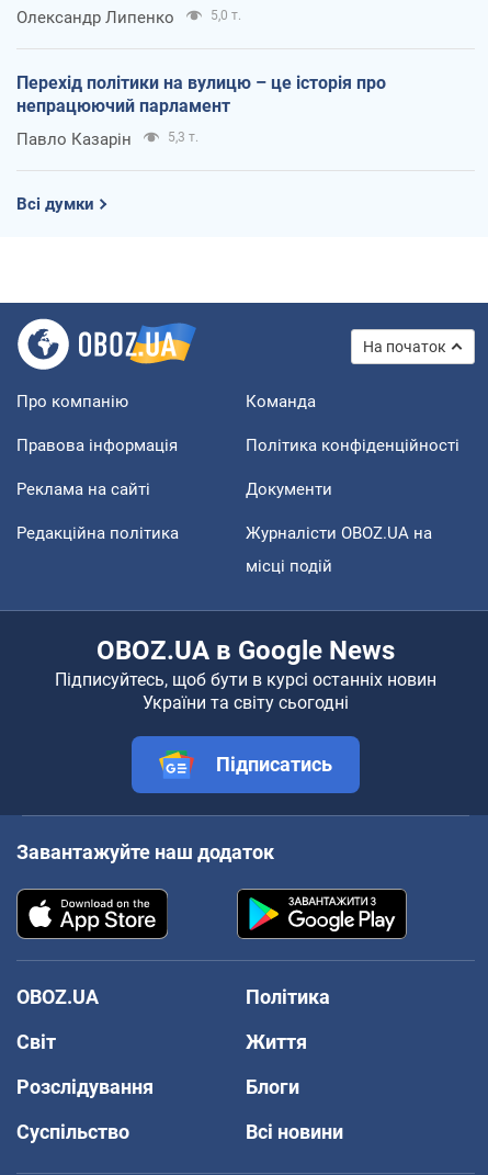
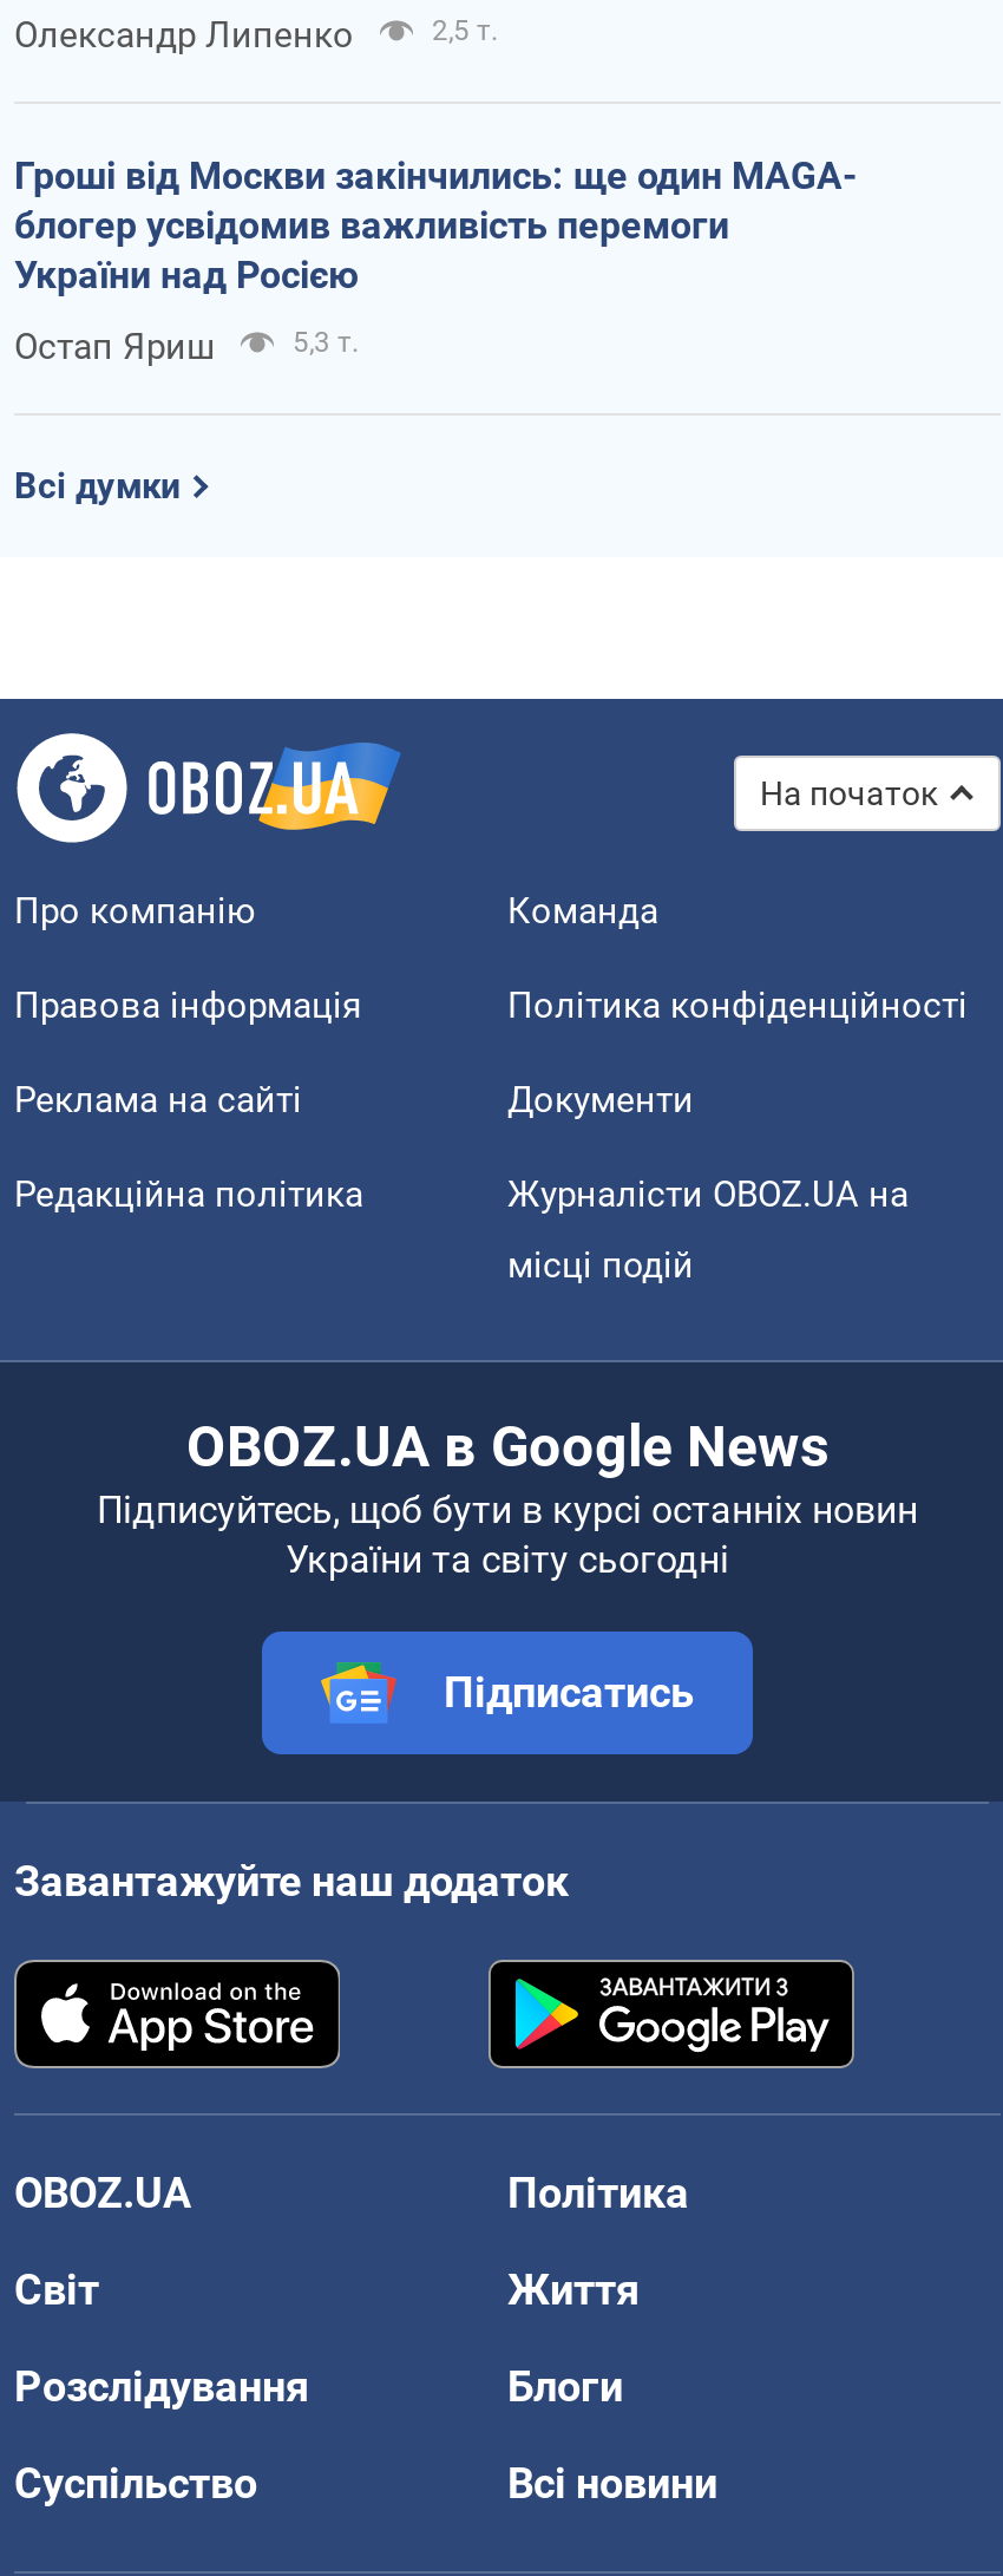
- 5,0 т.
+ 2,5 т.

- Перехід політики на вулицю – це історія про
- непрацюючий парламент
+ Гроші від Москви закінчились: ще один MAGA-
+ блогер усвідомив важливість перемоги
+ України над Росією

- Павло Казарін
+ Остап Яриш
